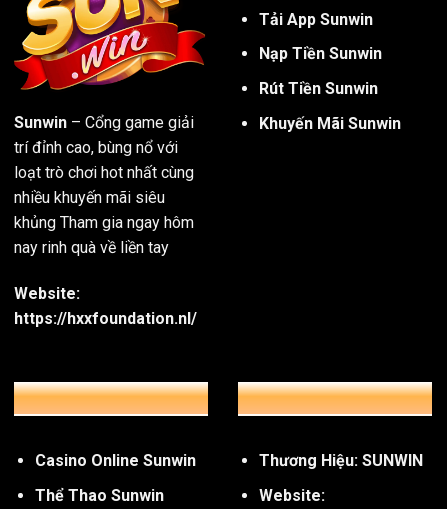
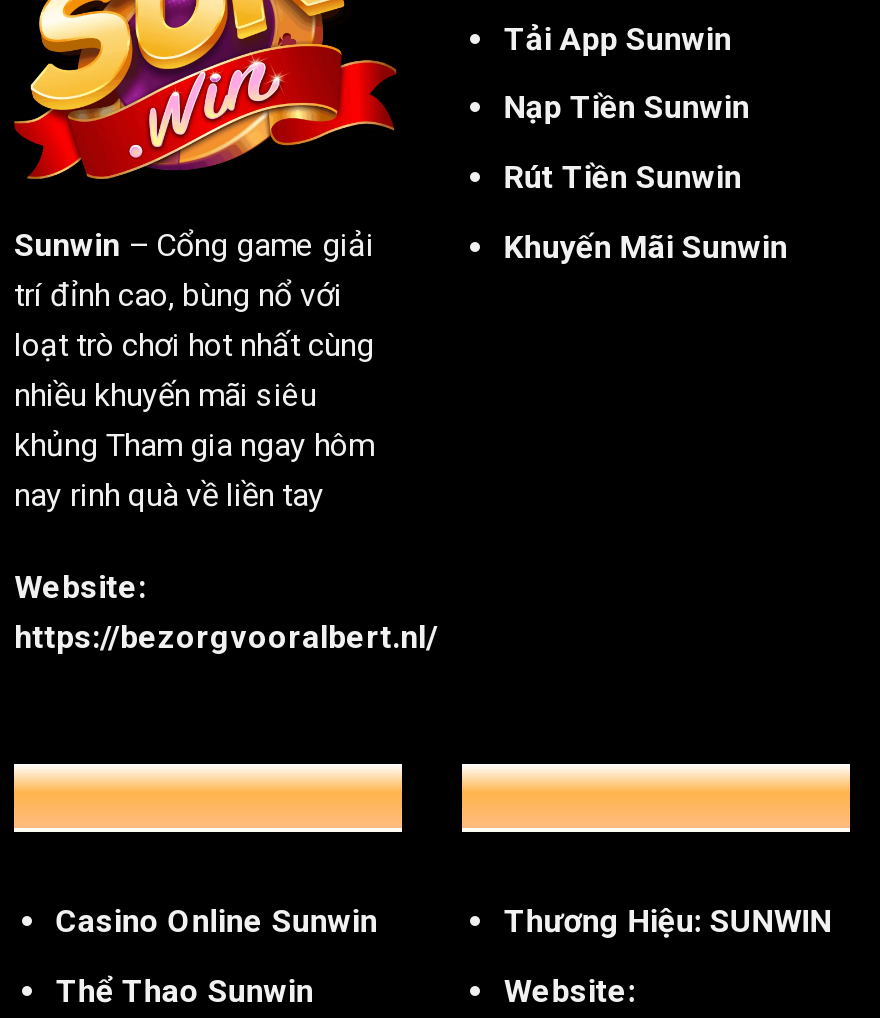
- https://hxxfoundation.nl/
+ https://bezorgvooralbert.nl/
